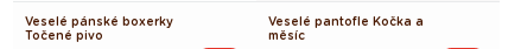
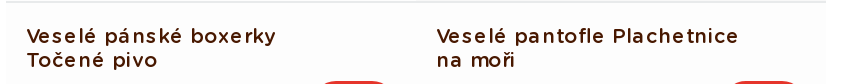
- Veselé pantofle Kočka a
- měsíc
+ Veselé pantofle Plachetnice
+ na moři
